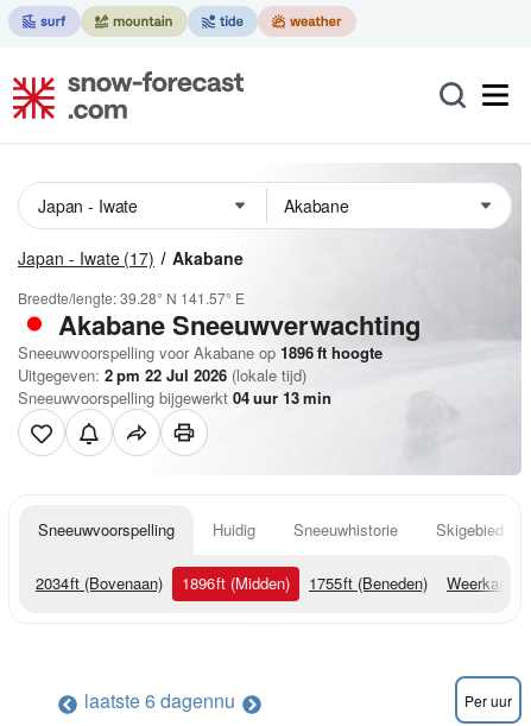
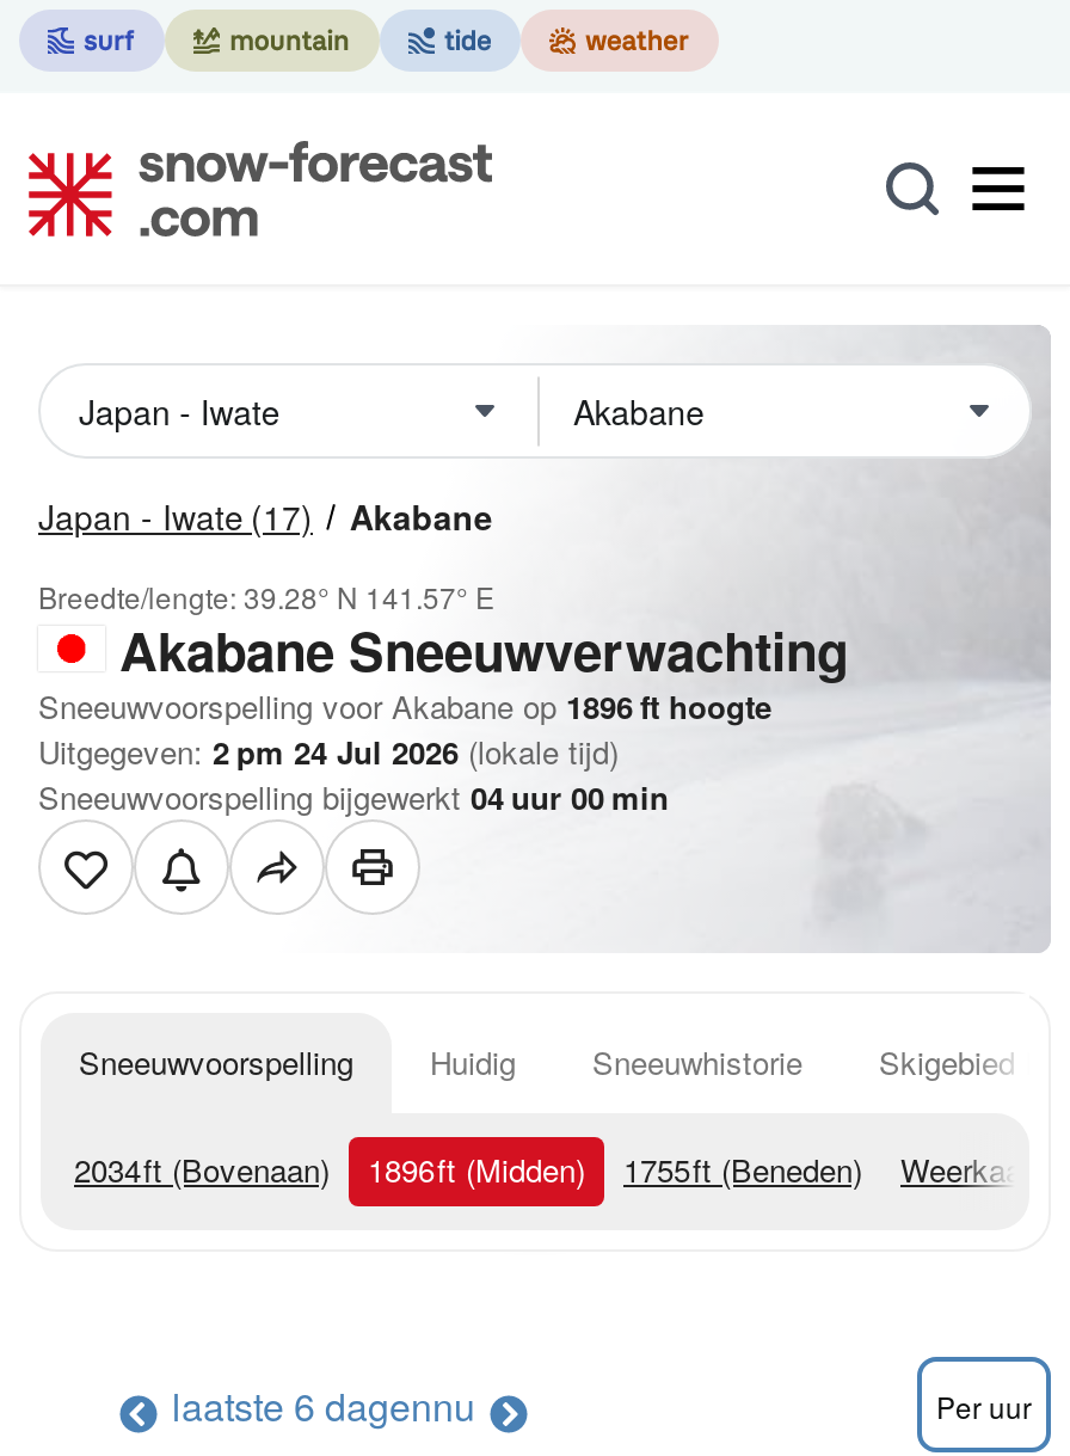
- Uitgegeven: 2 pm 22 Jul 2026 (lokale tijd)
+ Uitgegeven: 2 pm 24 Jul 2026 (lokale tijd)

- Sneeuwvoorspelling bijgewerkt 04 uur 13 min
+ Sneeuwvoorspelling bijgewerkt 04 uur 00 min
